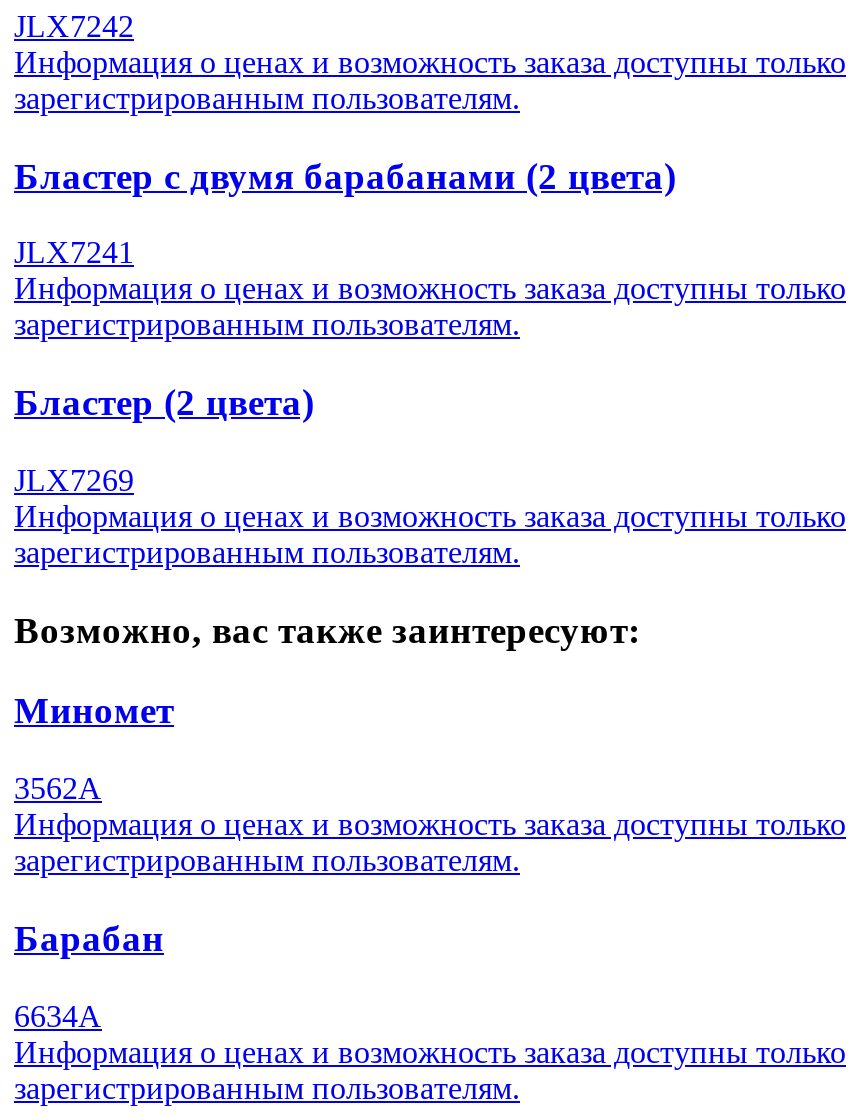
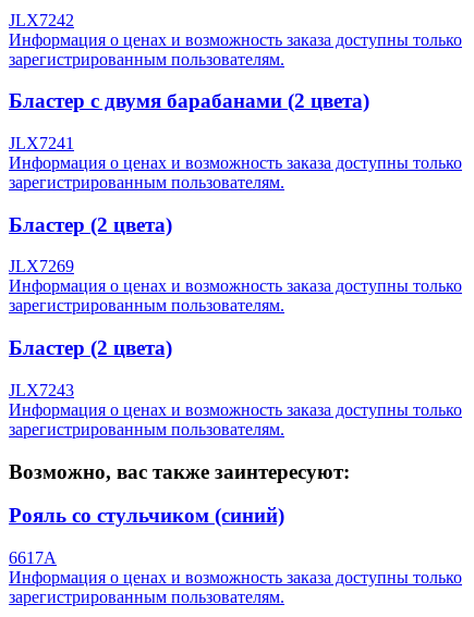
moved down: Возможно, вас также заинтересуют:

- Миномет
- 3562A
+ Бластер (2 цвета)
+ JLX7243

moved up: Информация о ценах и возможность заказа доступны только | зарегистрированным пользователям.

- Барабан
- 6634A
+ Рояль со стульчиком (синий)
+ 6617A
